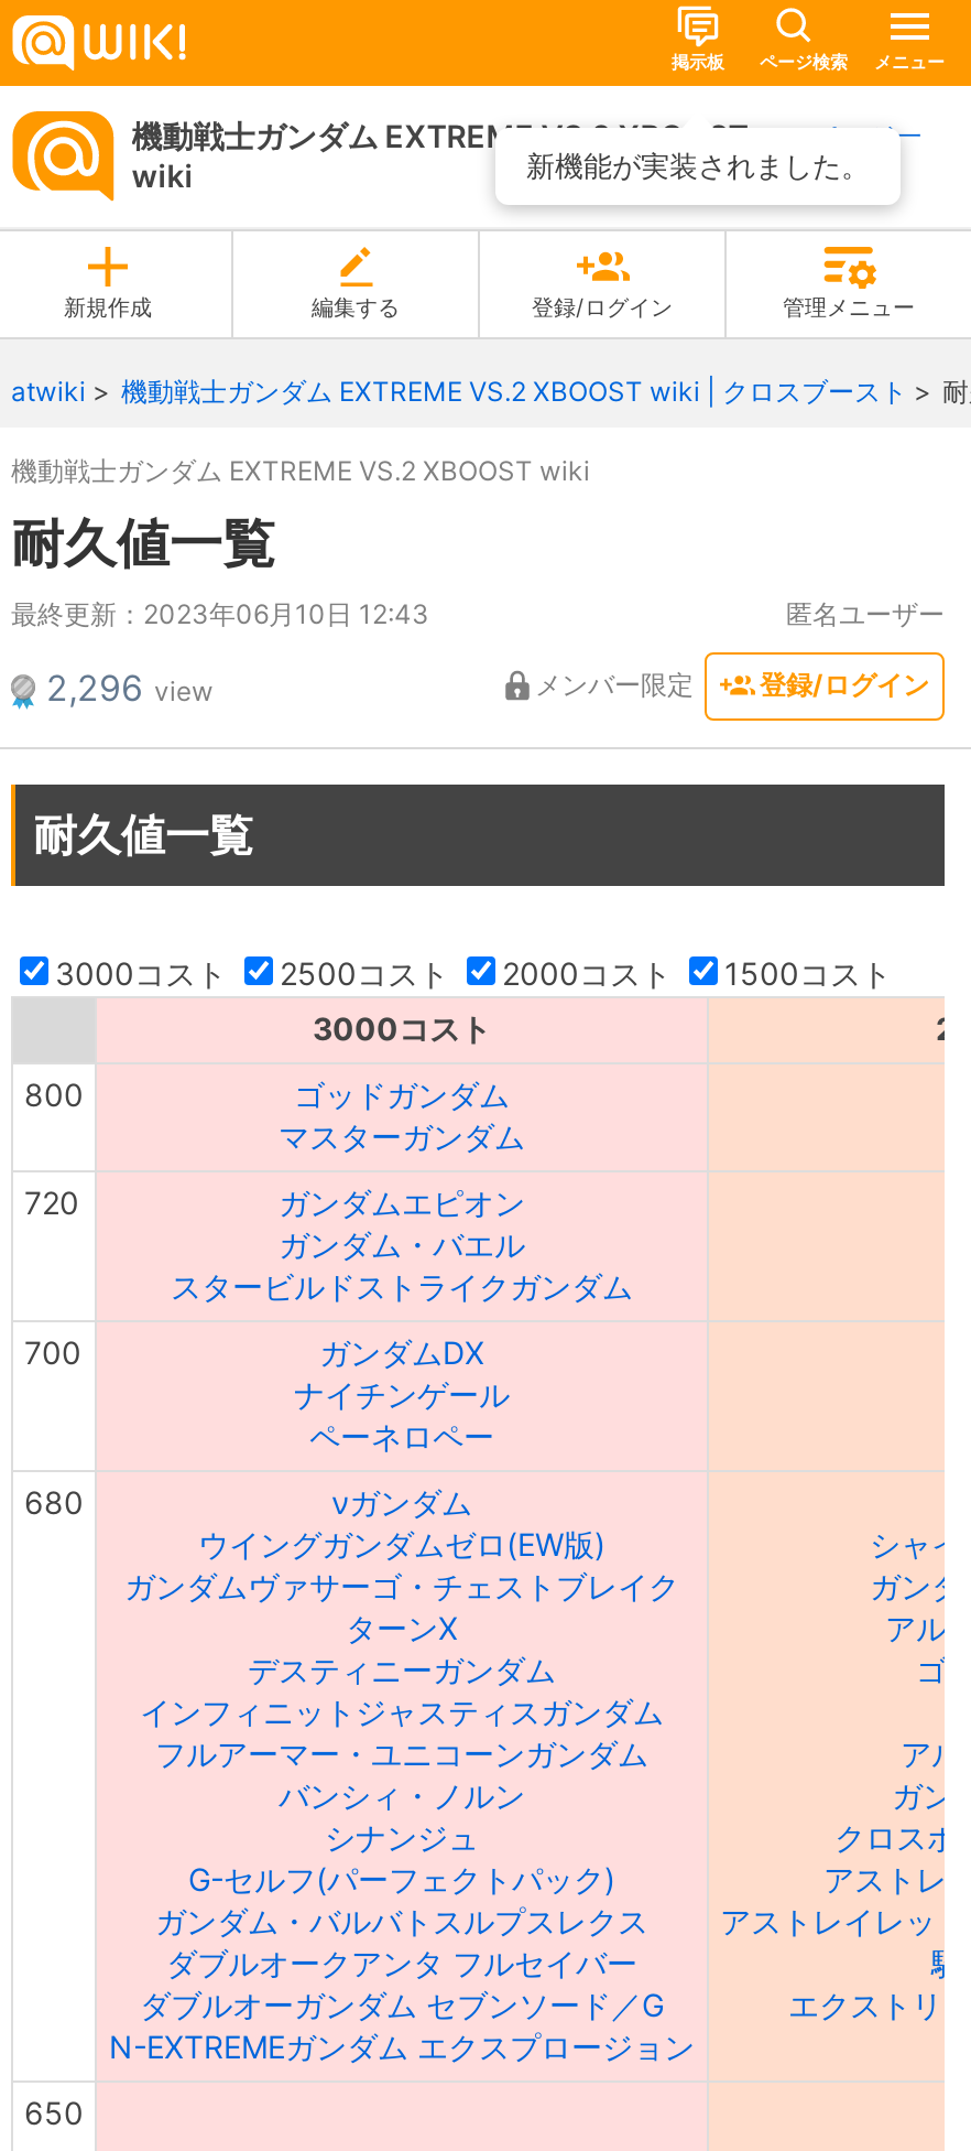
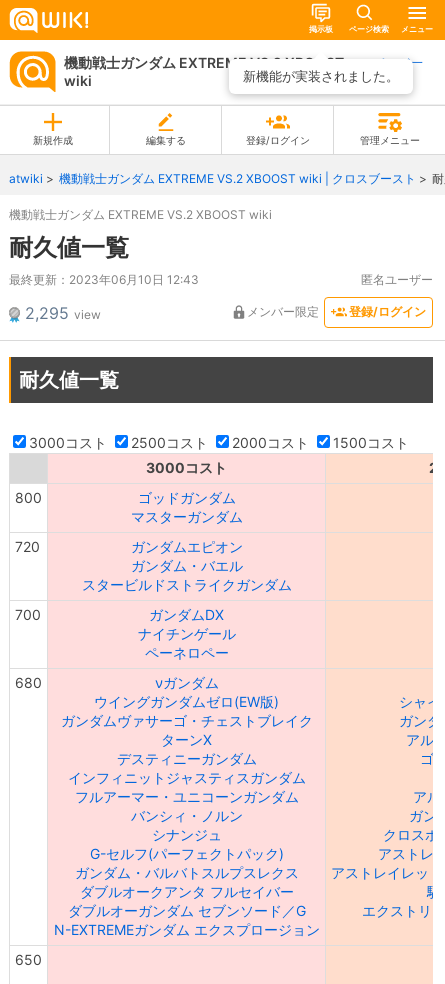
- 2,296 view
+ 2,295 view
